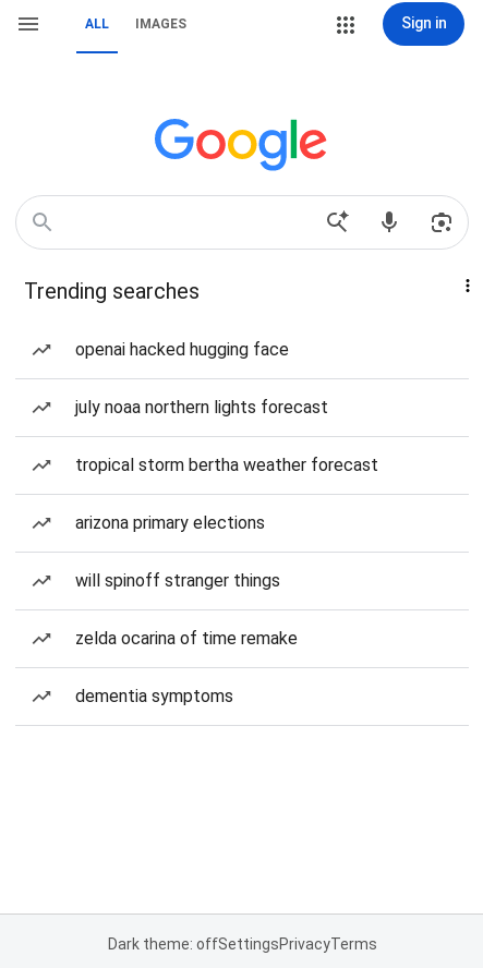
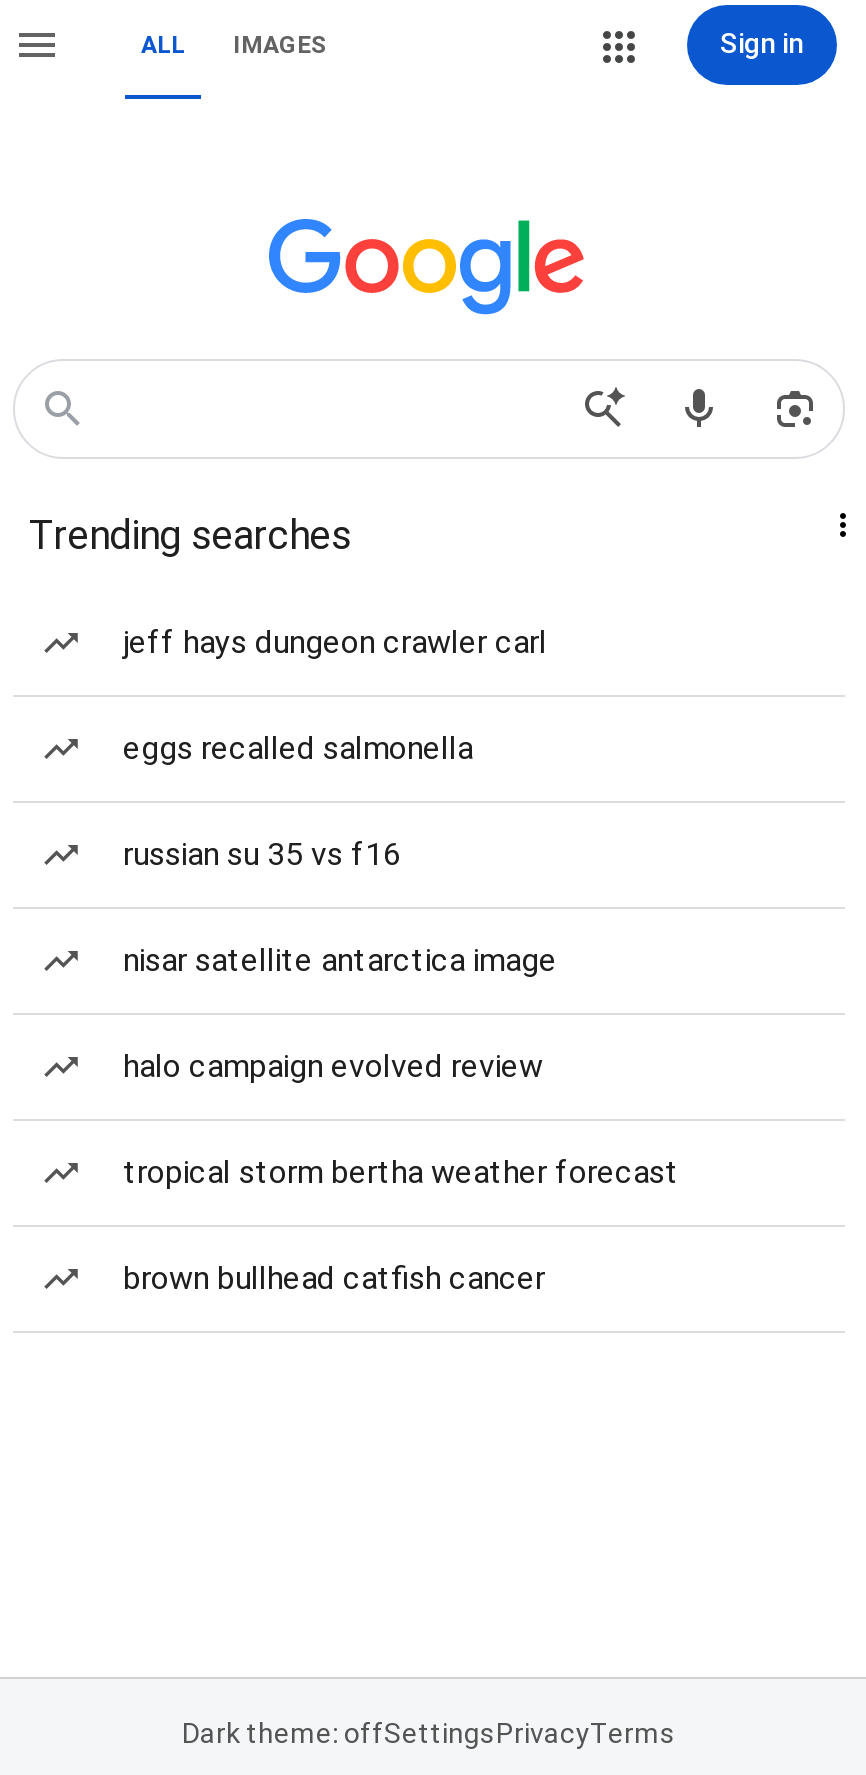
- openai hacked hugging face
- july noaa northern lights forecast
+ jeff hays dungeon crawler carl
+ eggs recalled salmonella
+ russian su 35 vs f16
+ nisar satellite antarctica image
+ halo campaign evolved review

moved down: tropical storm bertha weather forecast

- arizona primary elections
- will spinoff stranger things
- zelda ocarina of time remake
- dementia symptoms
+ brown bullhead catfish cancer
